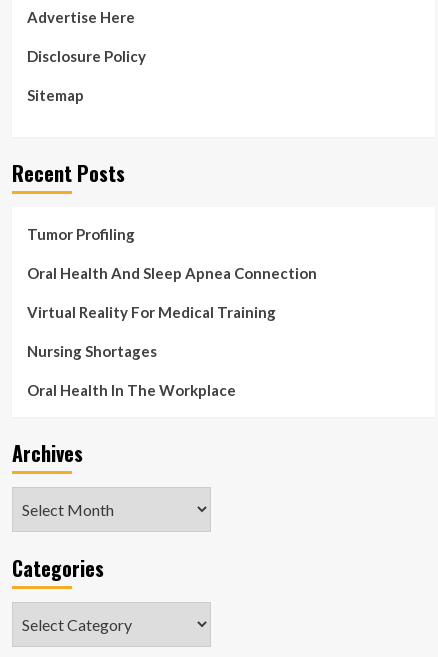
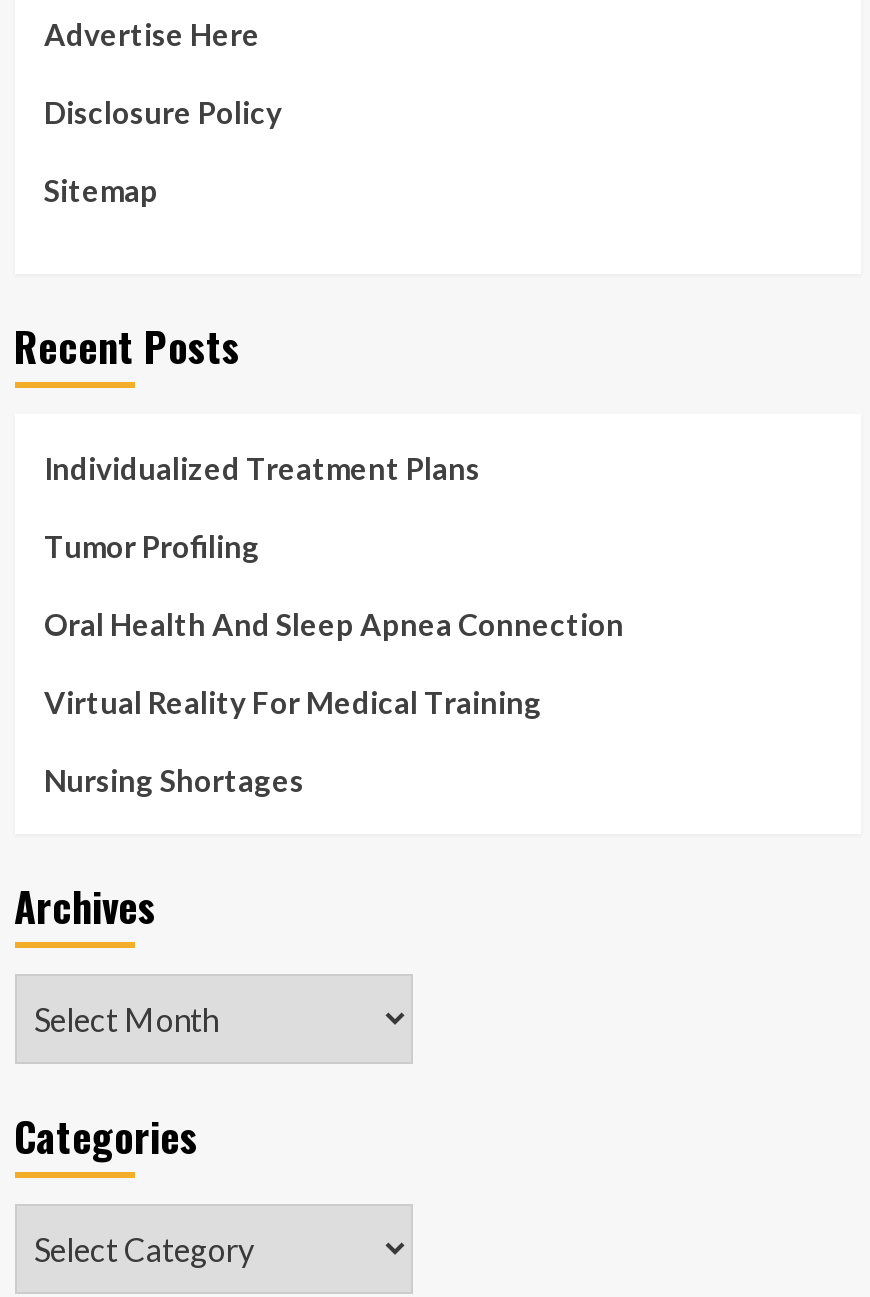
+ Individualized Treatment Plans

moved down: Tumor Profiling | Oral Health And Sleep Apnea Connection | Virtual Reality For Medical Training | Nursing Shortages

- Oral Health In The Workplace
